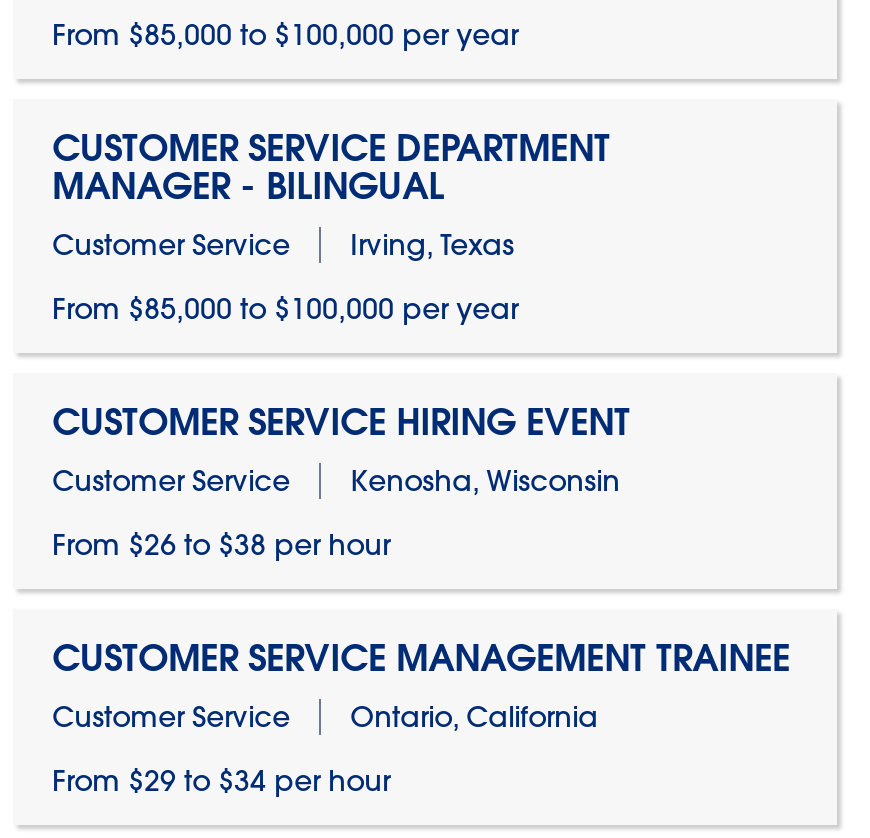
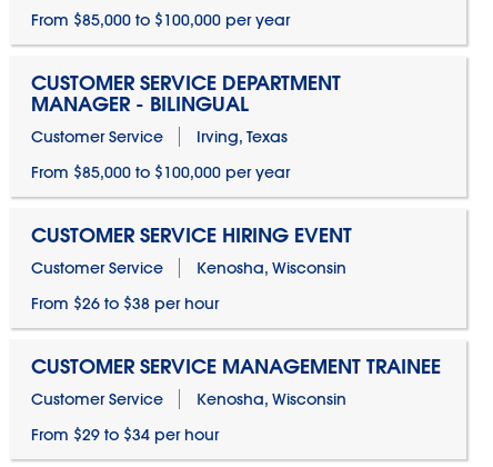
- Ontario, California
+ Kenosha, Wisconsin
